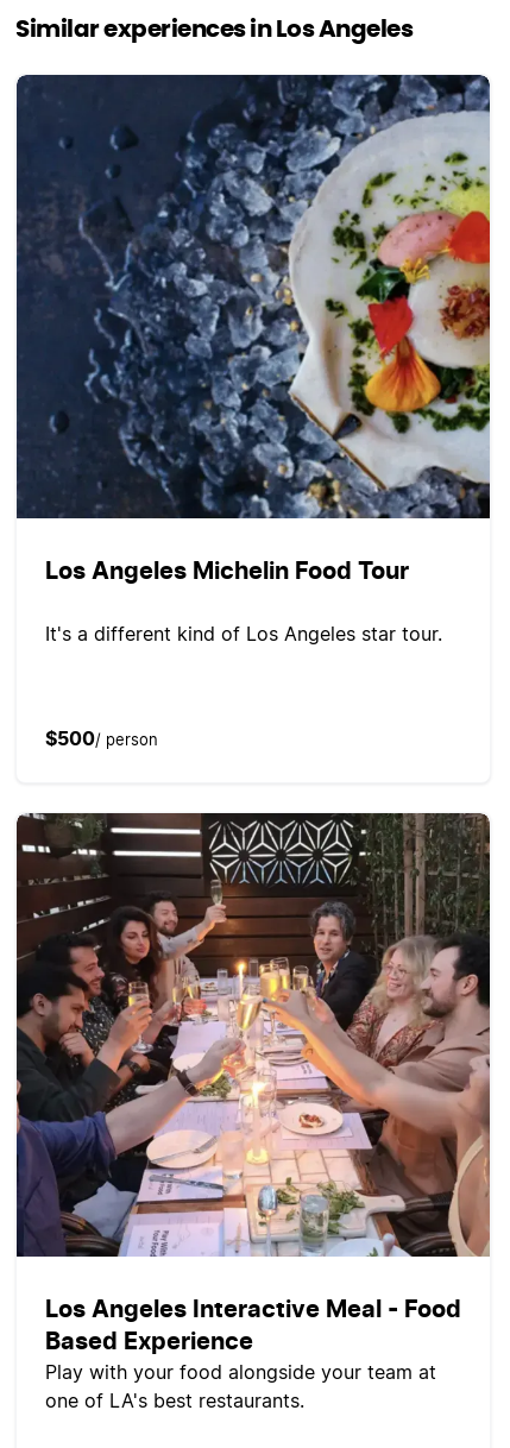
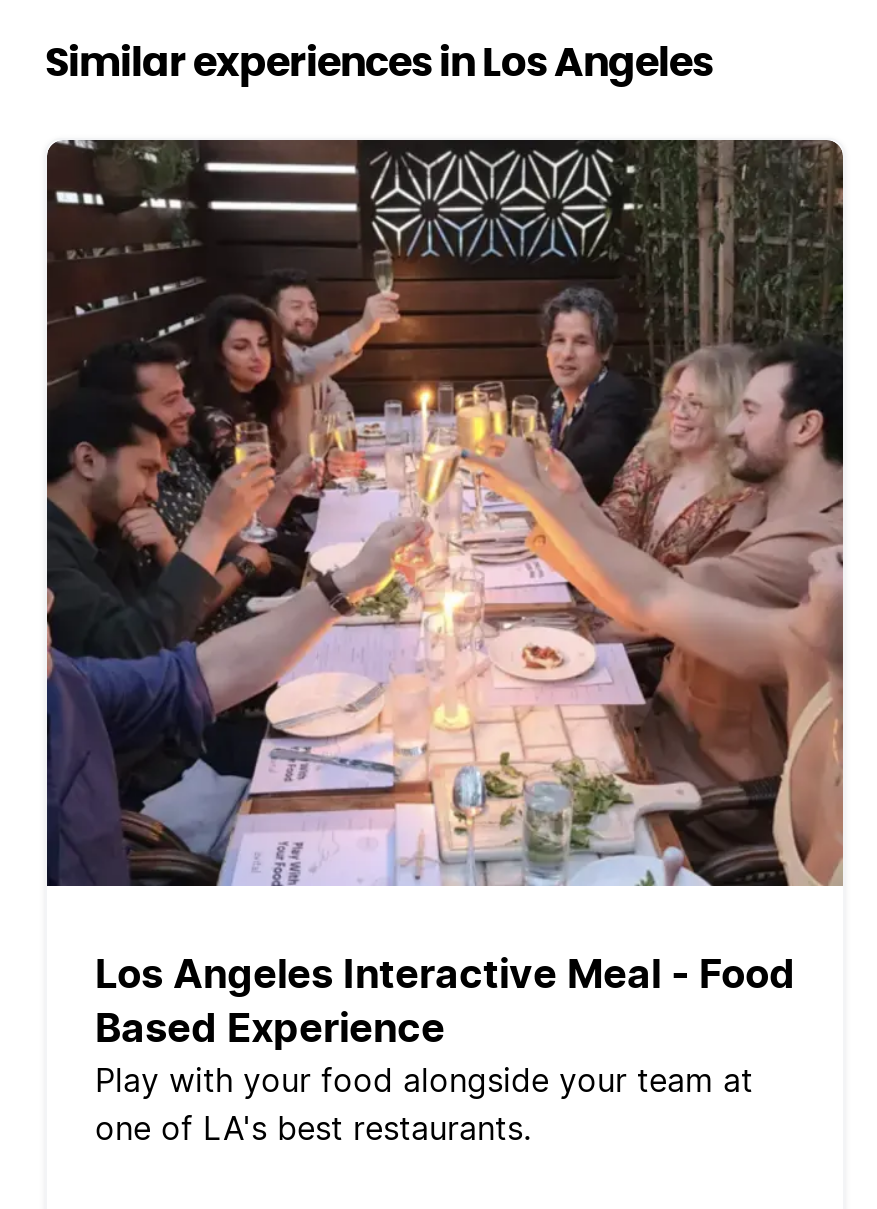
- [image]
- Los Angeles Michelin Food Tour
- It's a different kind of Los Angeles star tour.

- $500/ person
